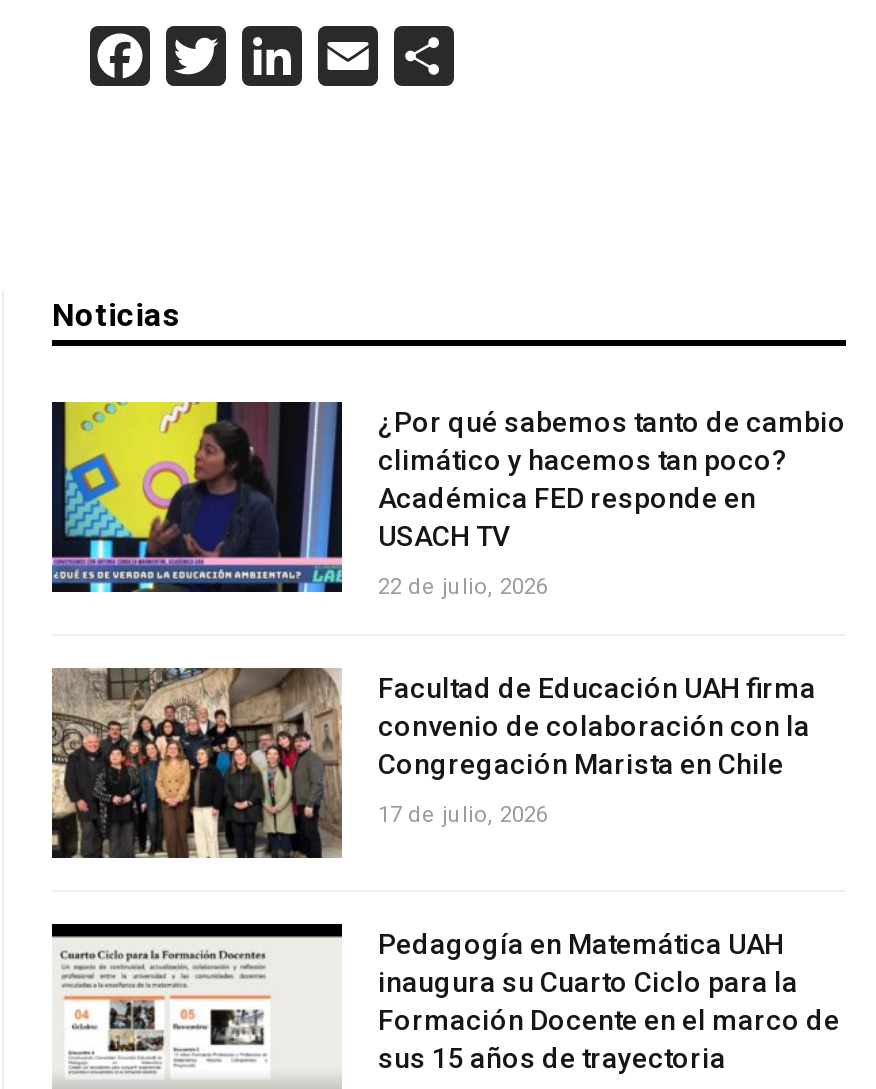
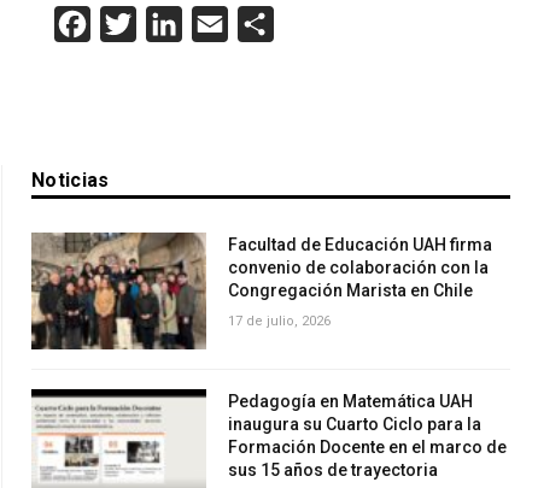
- [image]
- ¿Por qué sabemos tanto de cambio
- climático y hacemos tan poco?
- Académica FED responde en
- USACH TV
- 22 de julio, 2026
